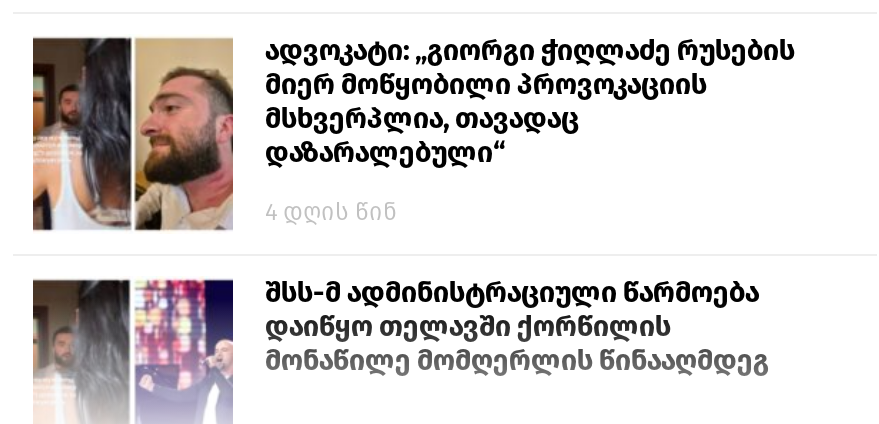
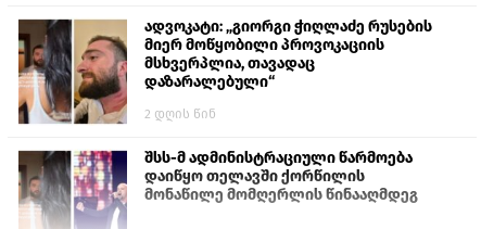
- 4 დღის წინ
+ 2 დღის წინ
